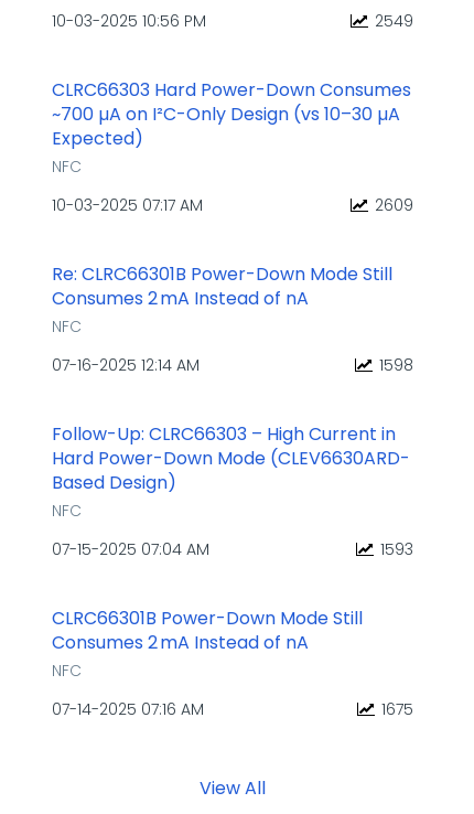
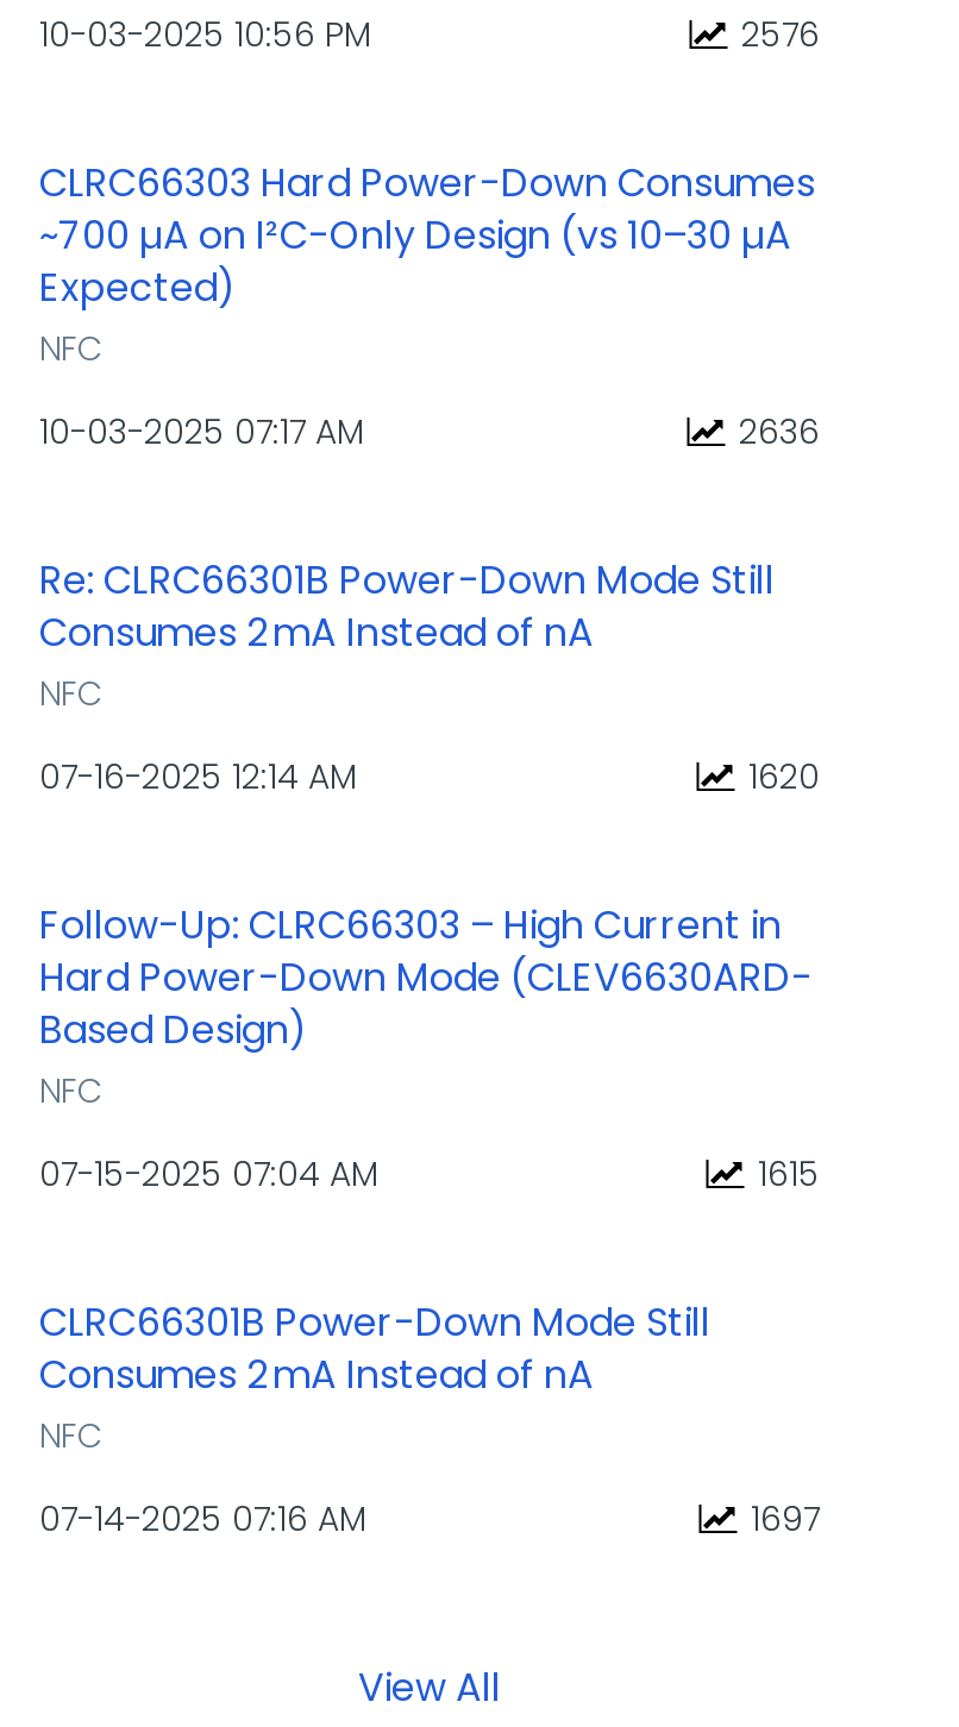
- 2549
+ 2576

- 2609
+ 2636

- 1598
+ 1620

- 1593
+ 1615

- 1675
+ 1697
